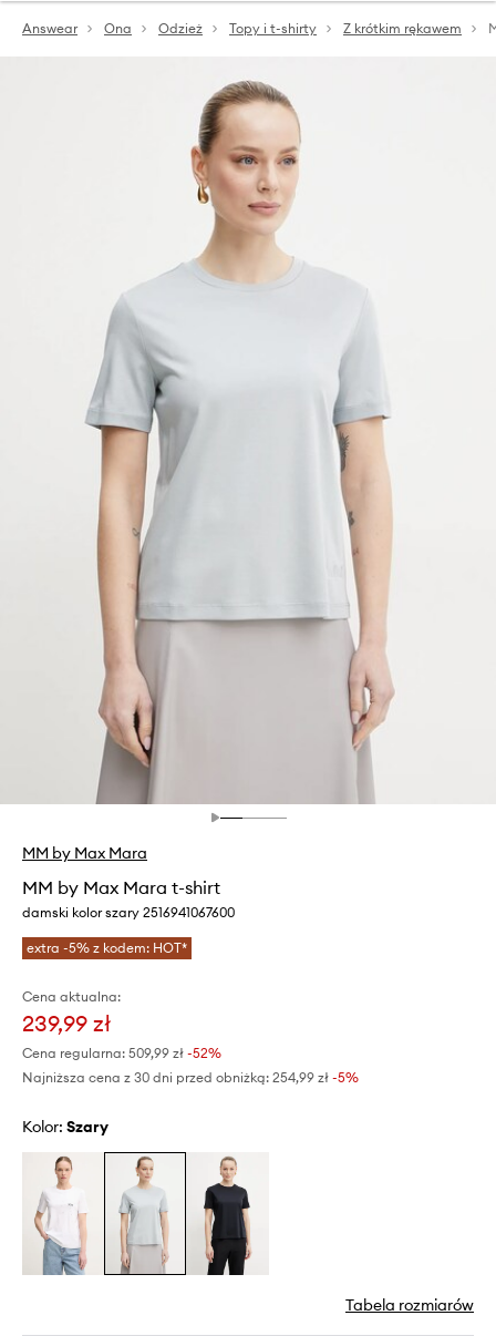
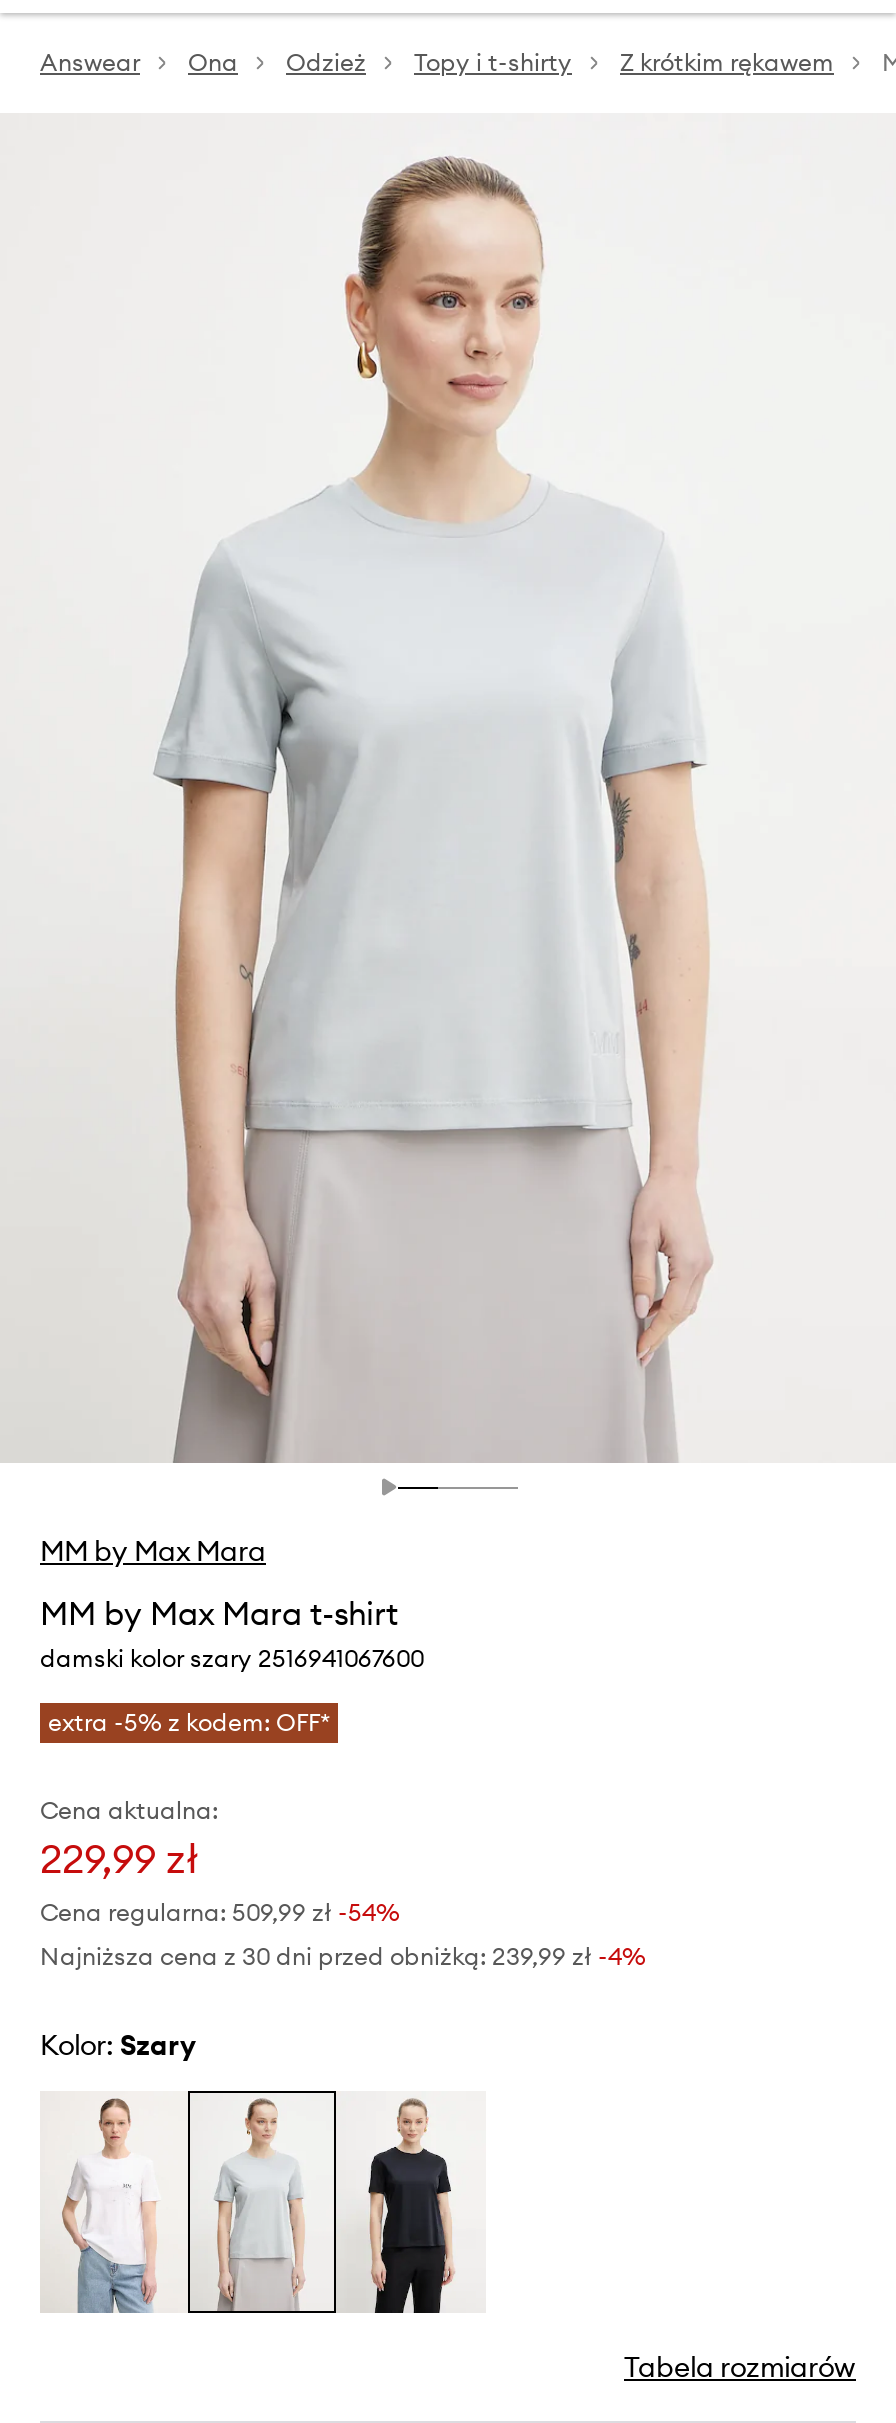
- extra -5% z kodem: HOT*
+ extra -5% z kodem: OFF*

- 239,99 zł
+ 229,99 zł

- Cena regularna: 509,99 zł -52%
+ Cena regularna: 509,99 zł -54%

- Najniższa cena z 30 dni przed obniżką: 254,99 zł -5%
+ Najniższa cena z 30 dni przed obniżką: 239,99 zł -4%
